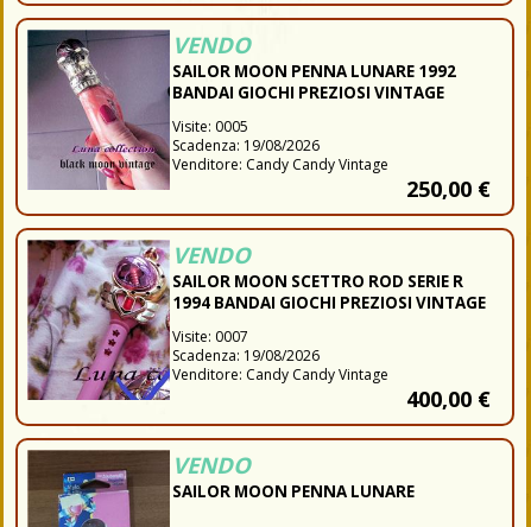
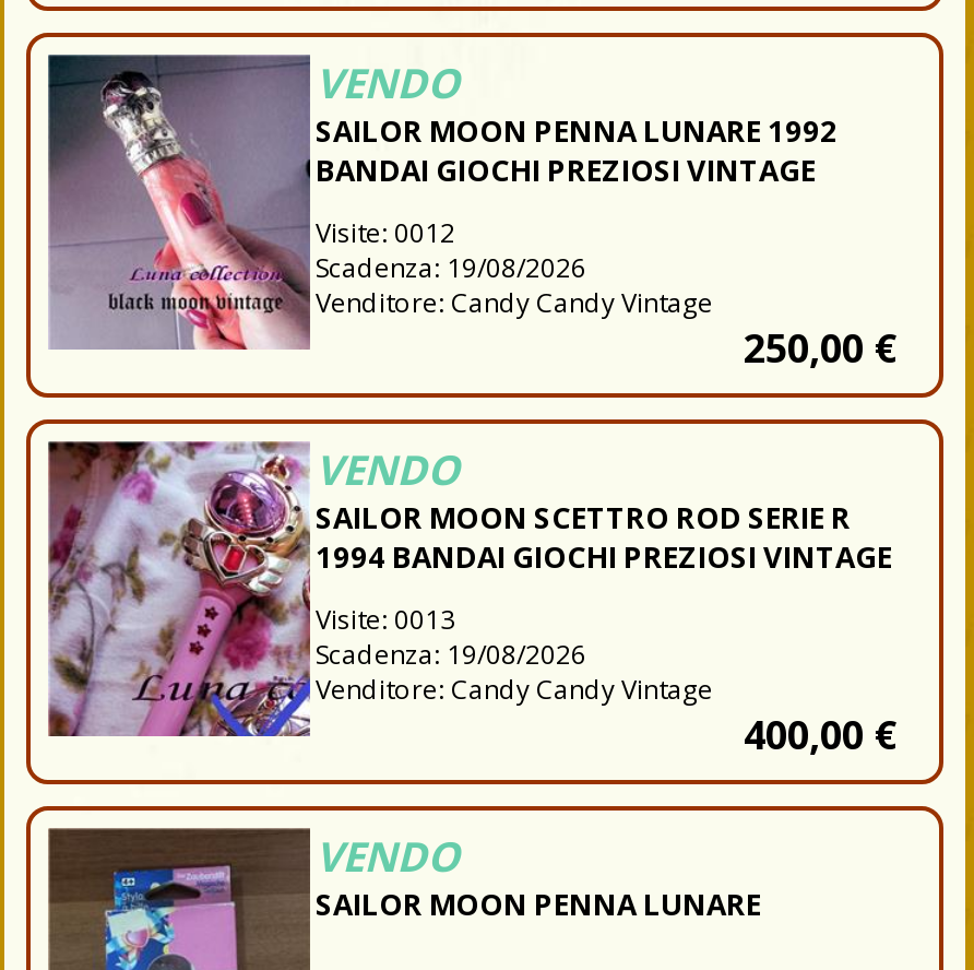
- Visite: 0005
+ Visite: 0012

- Visite: 0007
+ Visite: 0013
